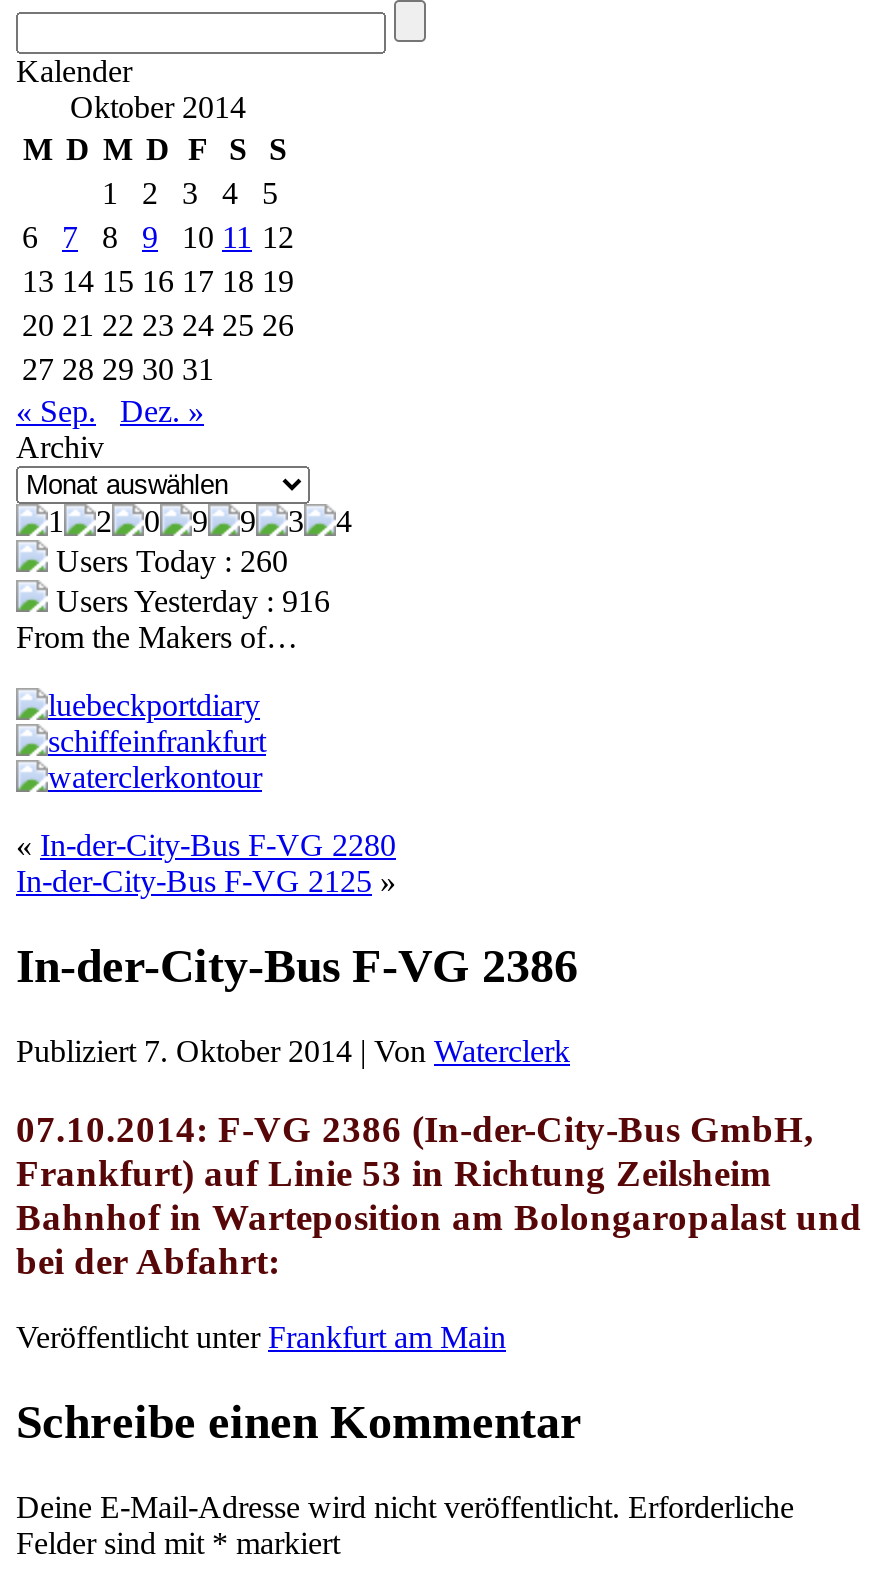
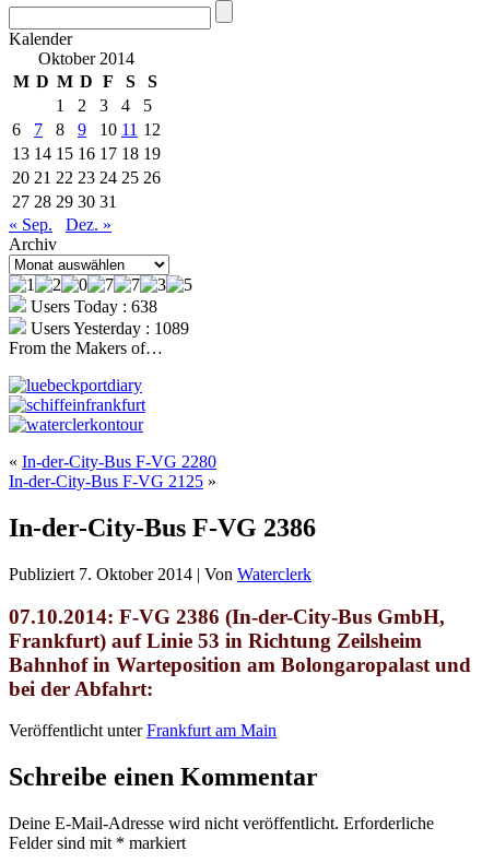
- Users Today : 260
+ Users Today : 638

- Users Yesterday : 916
+ Users Yesterday : 1089
